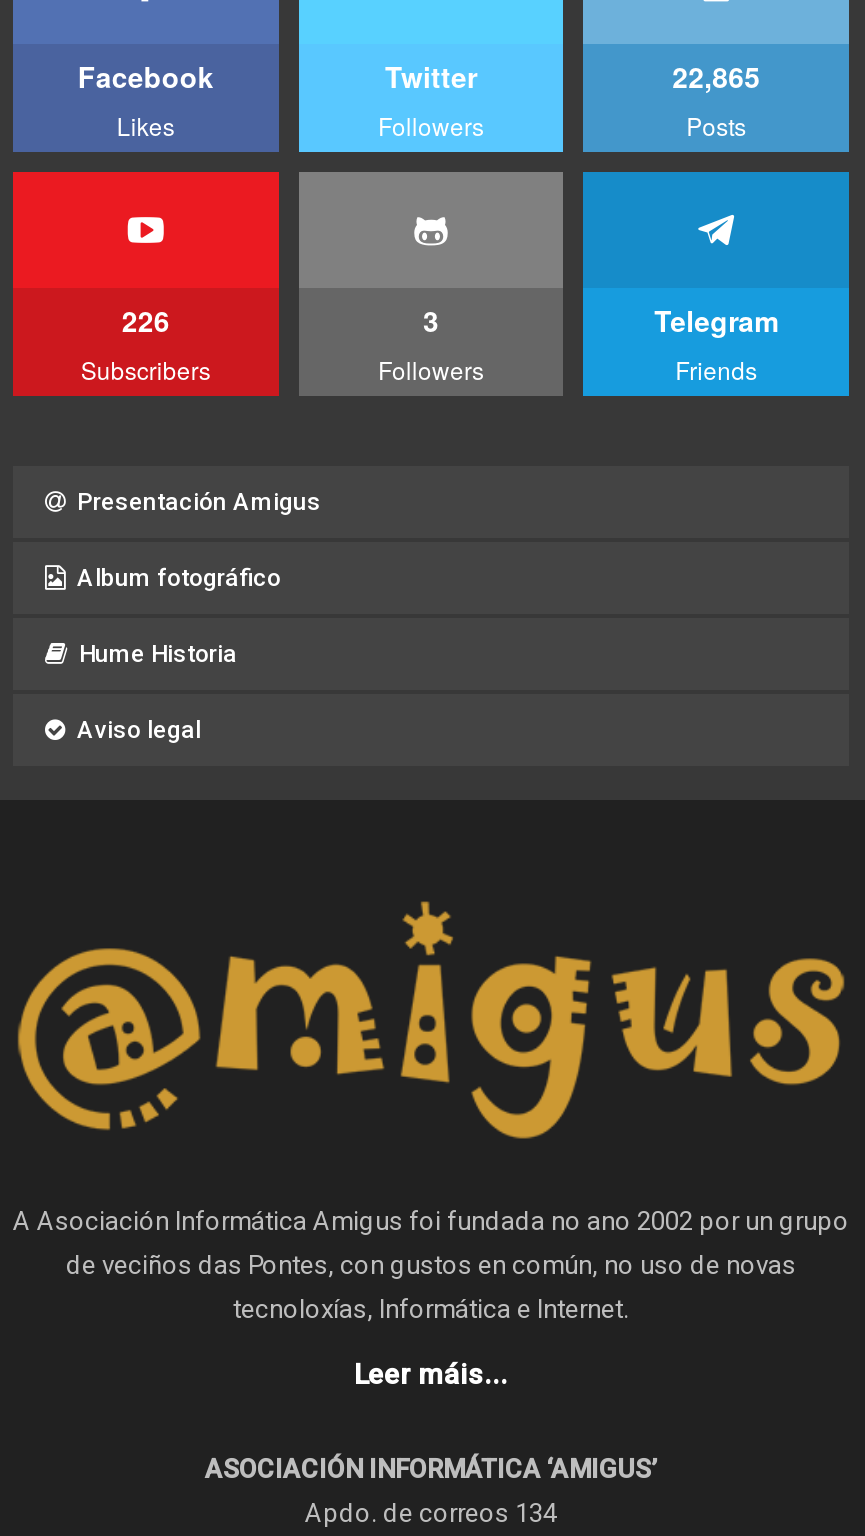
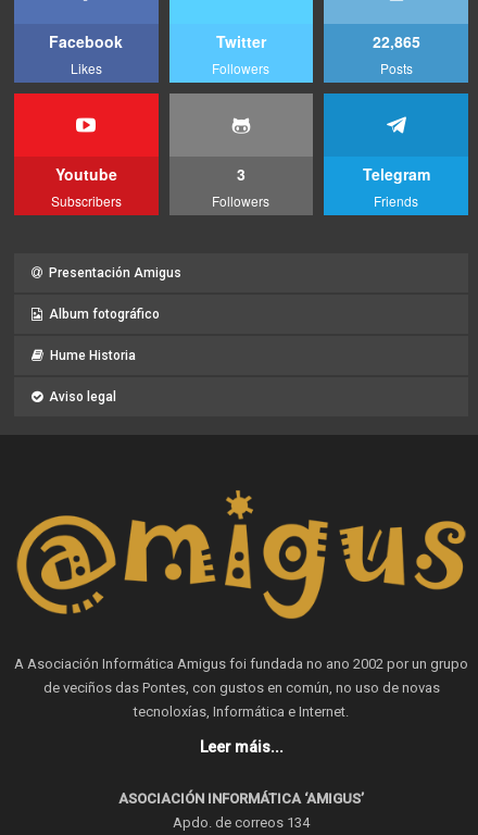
- 226
+ Youtube
